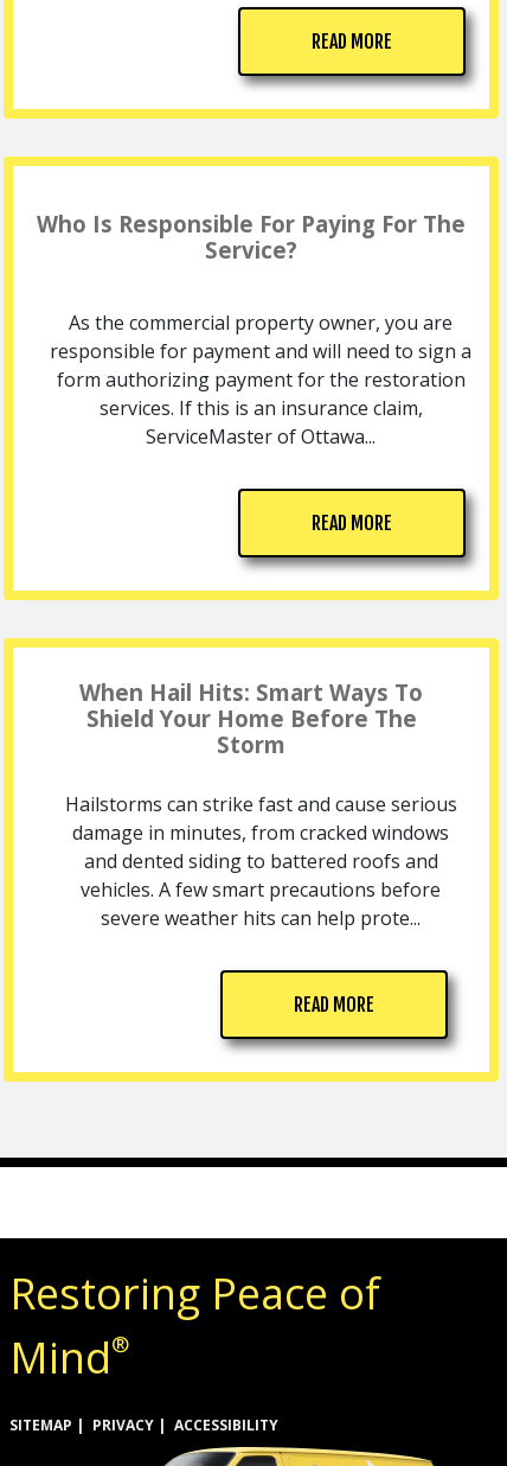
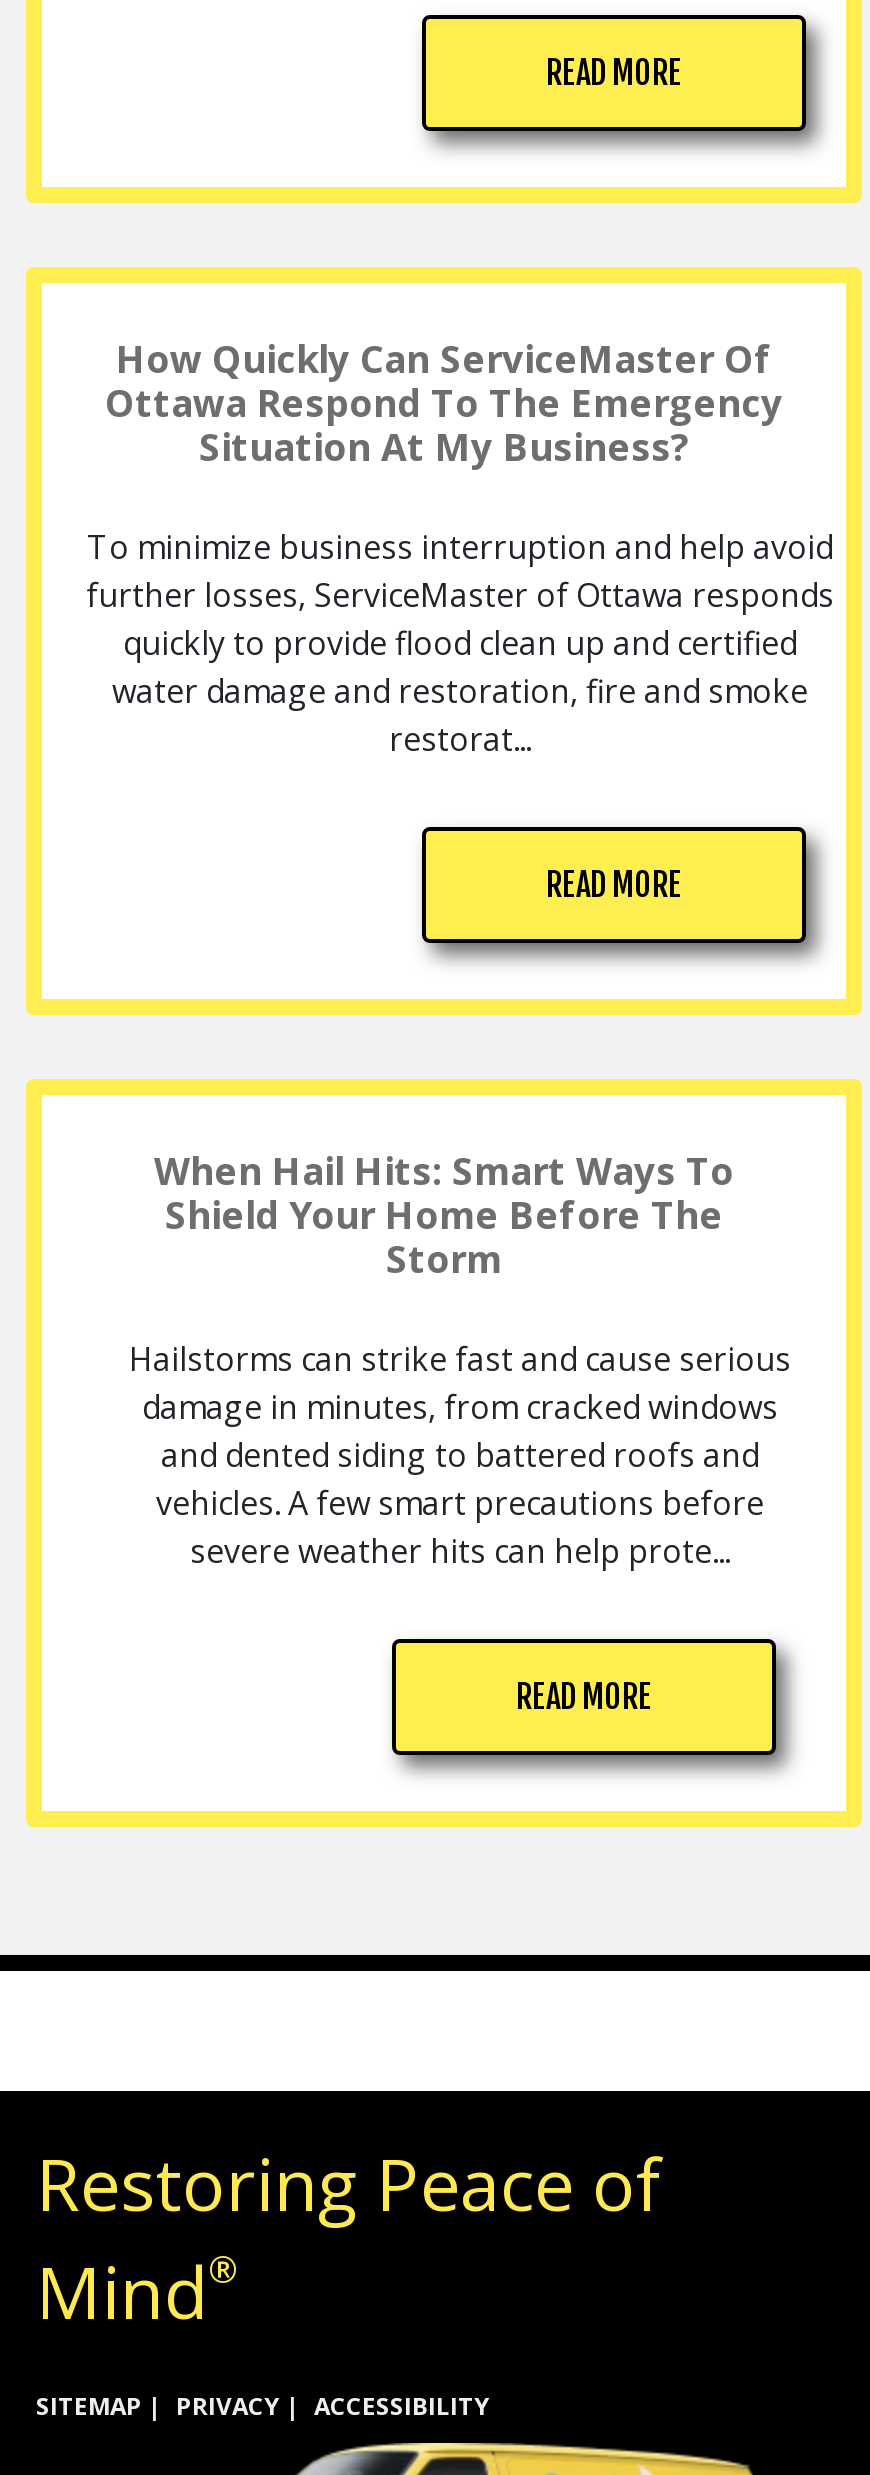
- Who Is Responsible For Paying For The
- Service?
+ How Quickly Can ServiceMaster Of
+ Ottawa Respond To The Emergency
+ Situation At My Business?

- As the commercial property owner, you are
- responsible for payment and will need to sign a
- form authorizing payment for the restoration
- services. If this is an insurance claim,
- ServiceMaster of Ottawa...
+ To minimize business interruption and help avoid
+ further losses, ServiceMaster of Ottawa responds
+ quickly to provide flood clean up and certified
+ water damage and restoration, fire and smoke
+ restorat...
